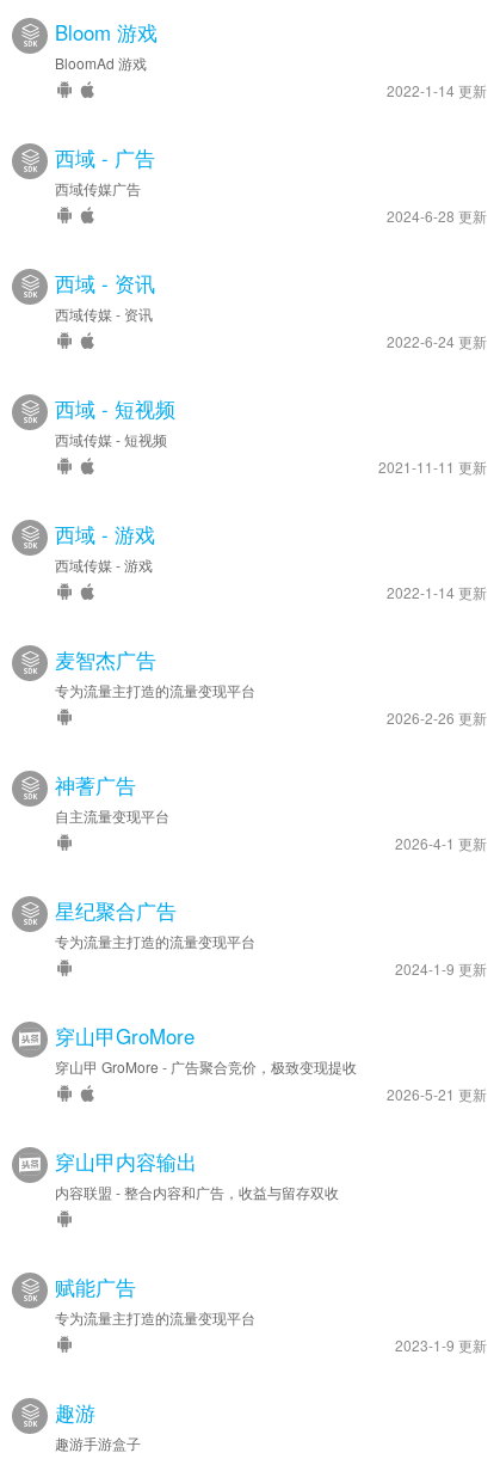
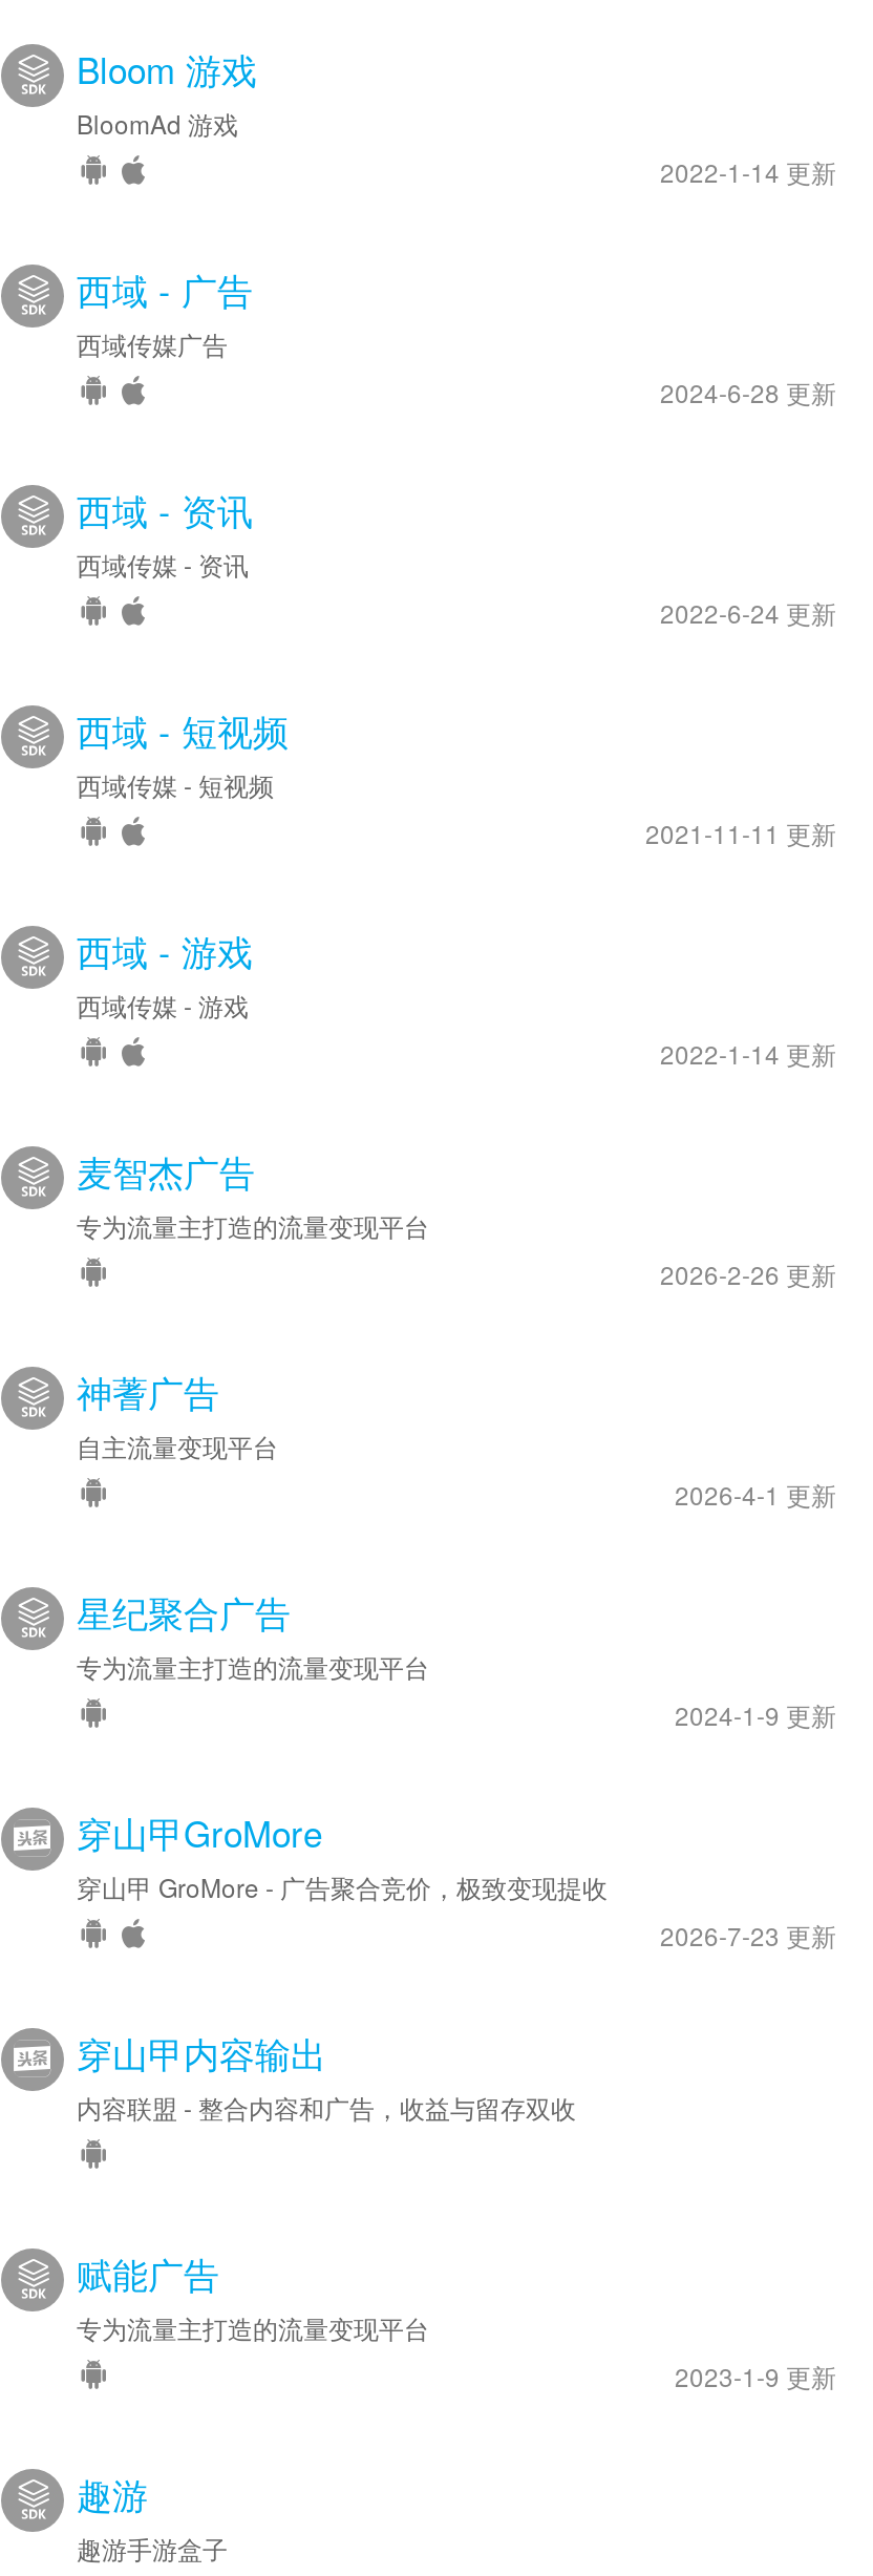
- 2026-5-21 更新
+ 2026-7-23 更新
